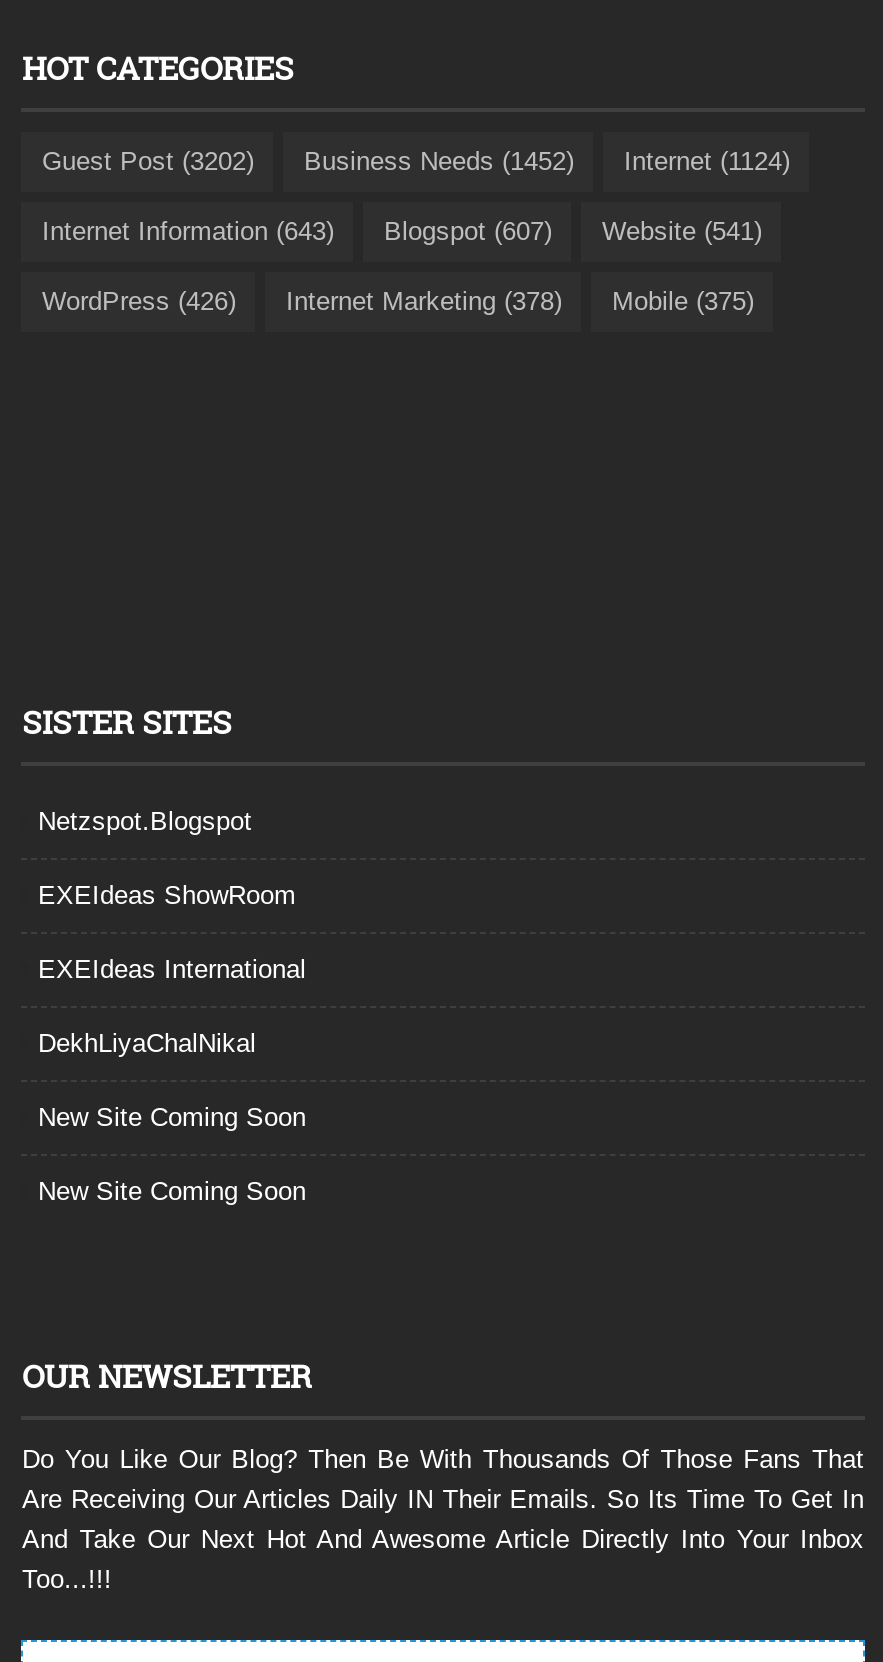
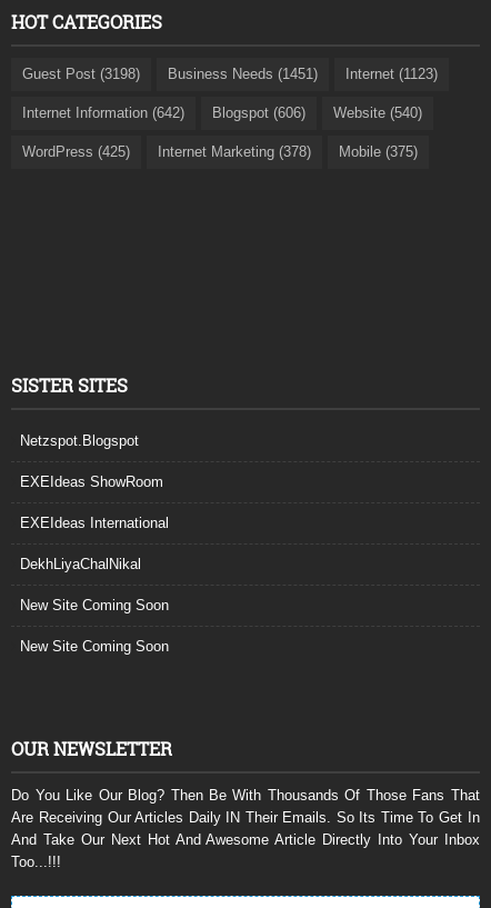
- Guest Post (3202)
+ Guest Post (3198)

- Business Needs (1452)
+ Business Needs (1451)

- Internet (1124)
+ Internet (1123)

- Internet Information (643)
+ Internet Information (642)

- Blogspot (607)
+ Blogspot (606)

- Website (541)
+ Website (540)

- WordPress (426) Internet Marketing (378) Mobile (375)
+ WordPress (425) Internet Marketing (378) Mobile (375)
